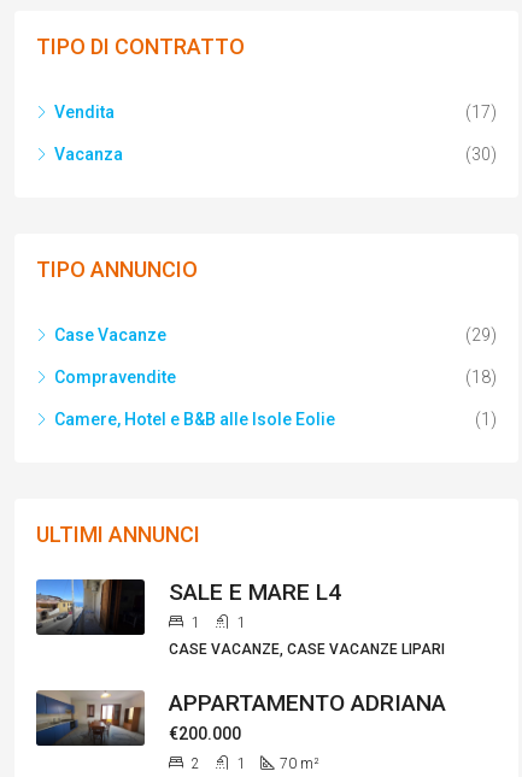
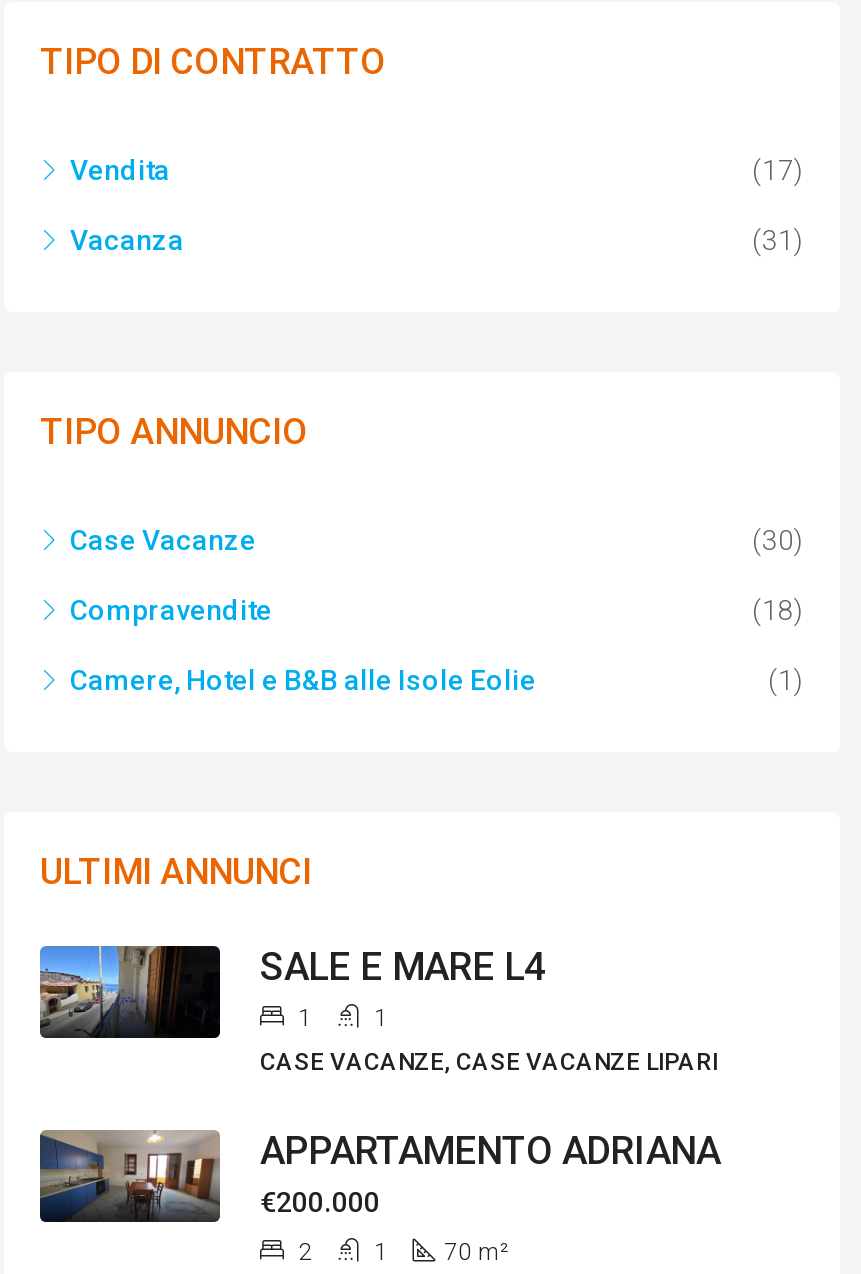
- (30)
+ (31)

- (29)
+ (30)
